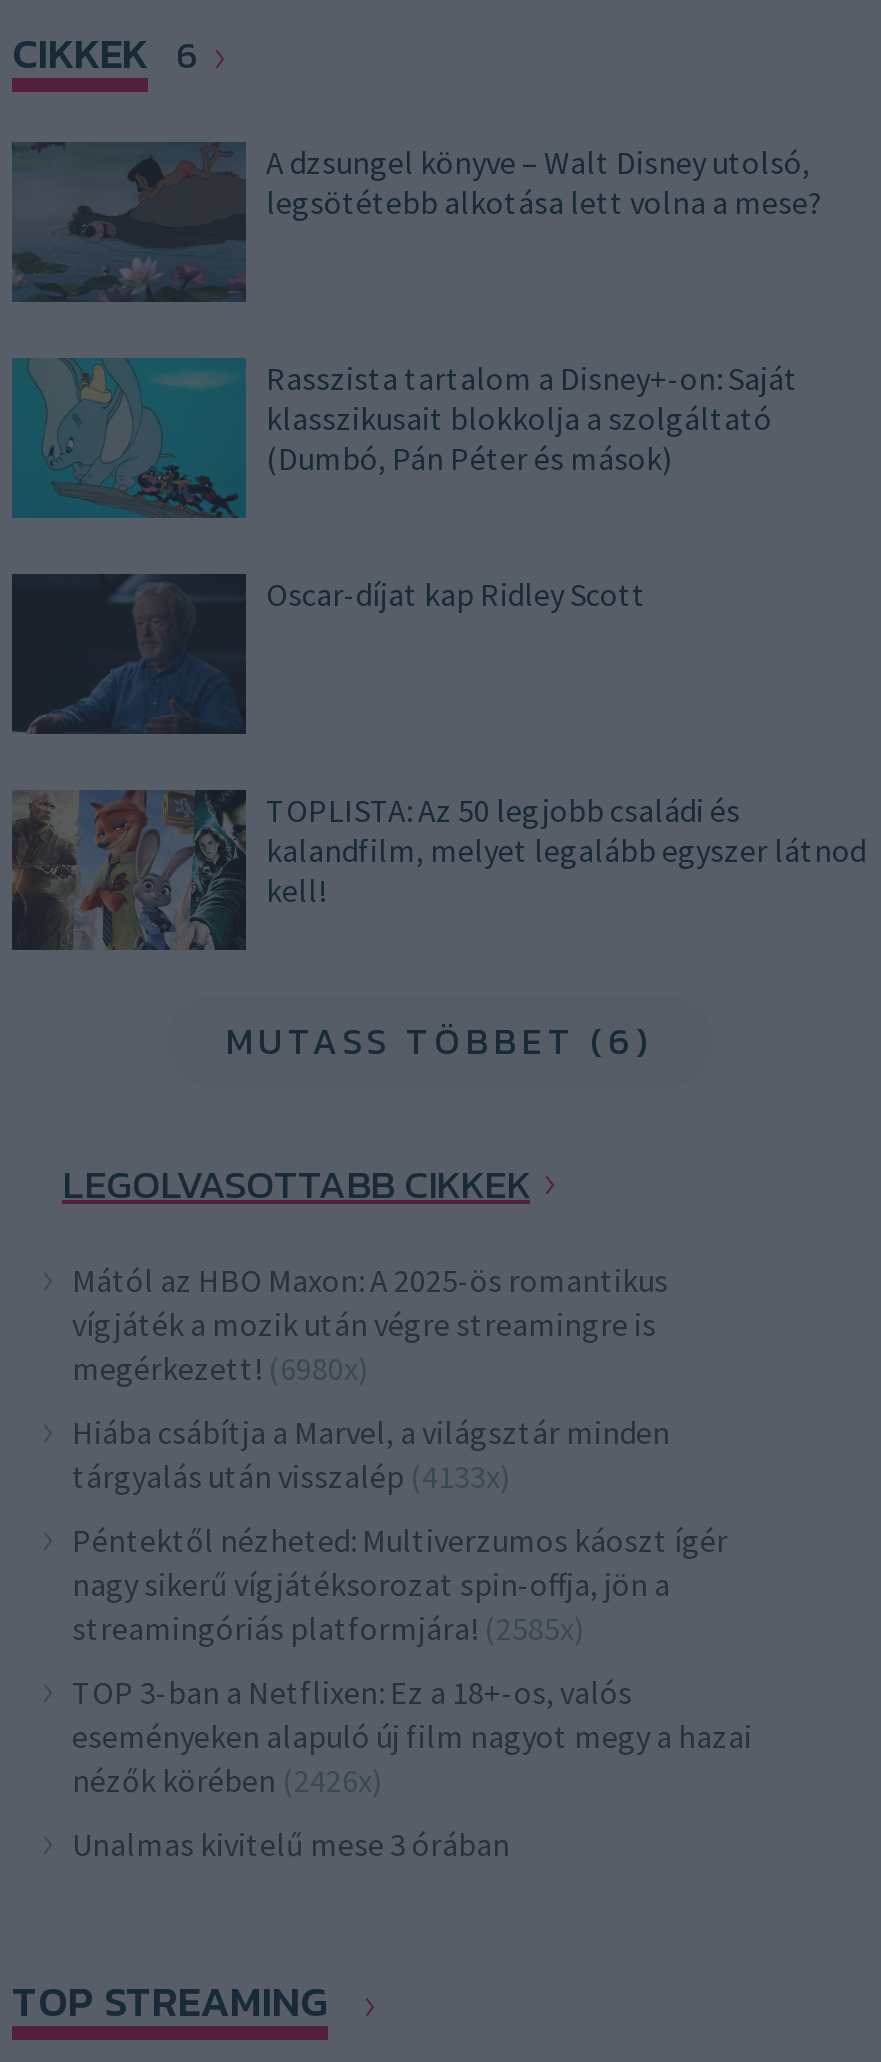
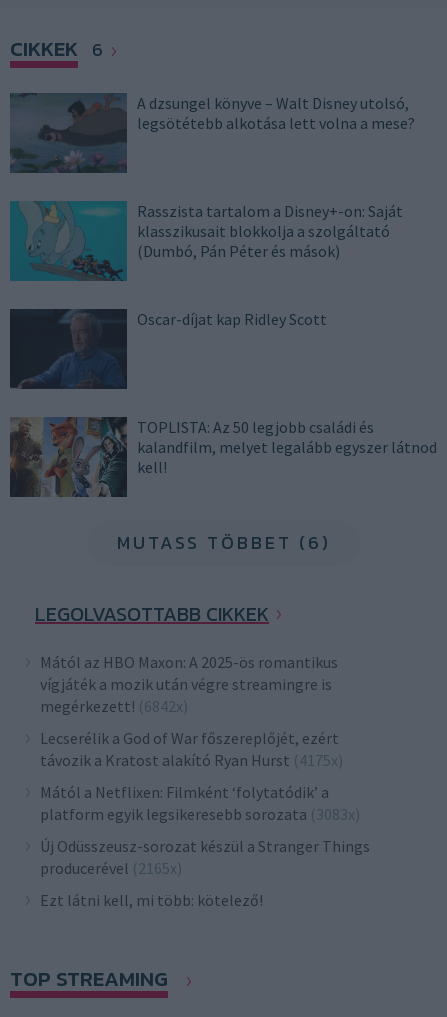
- megérkezett! (6980x)
+ megérkezett! (6842x)

- Hiába csábítja a Marvel, a világsztár minden
- tárgyalás után visszalép (4133x)
+ Lecserélik a God of War főszereplőjét, ezért
+ távozik a Kratost alakító Ryan Hurst (4175x)

- Péntektől nézheted: Multiverzumos káoszt ígér
- nagy sikerű vígjátéksorozat spin-offja, jön a
- streamingóriás platformjára! (2585x)
+ Mától a Netflixen: Filmként ‘folytatódik’ a
+ platform egyik legsikeresebb sorozata (3083x)

- TOP 3-ban a Netflixen: Ez a 18+-os, valós
- eseményeken alapuló új film nagyot megy a hazai
- nézők körében (2426x)
+ Új Odüsszeusz-sorozat készül a Stranger Things
+ producerével (2165x)

- Unalmas kivitelű mese 3 órában
+ Ezt látni kell, mi több: kötelező!
